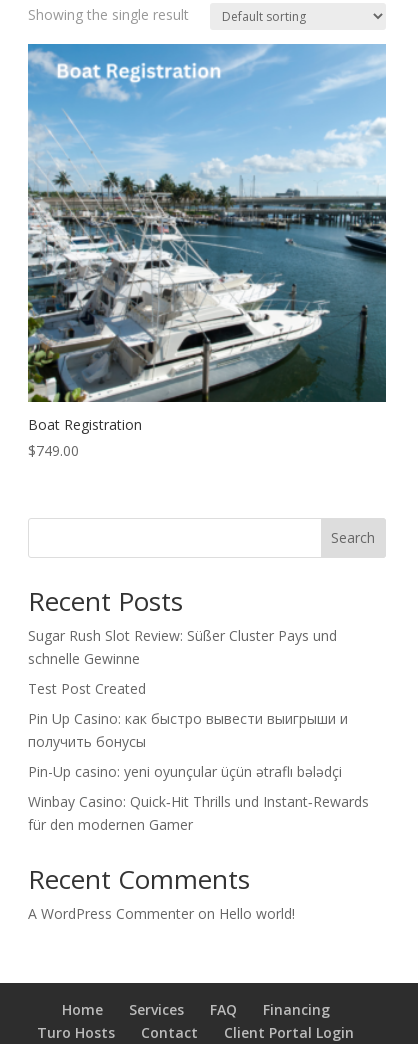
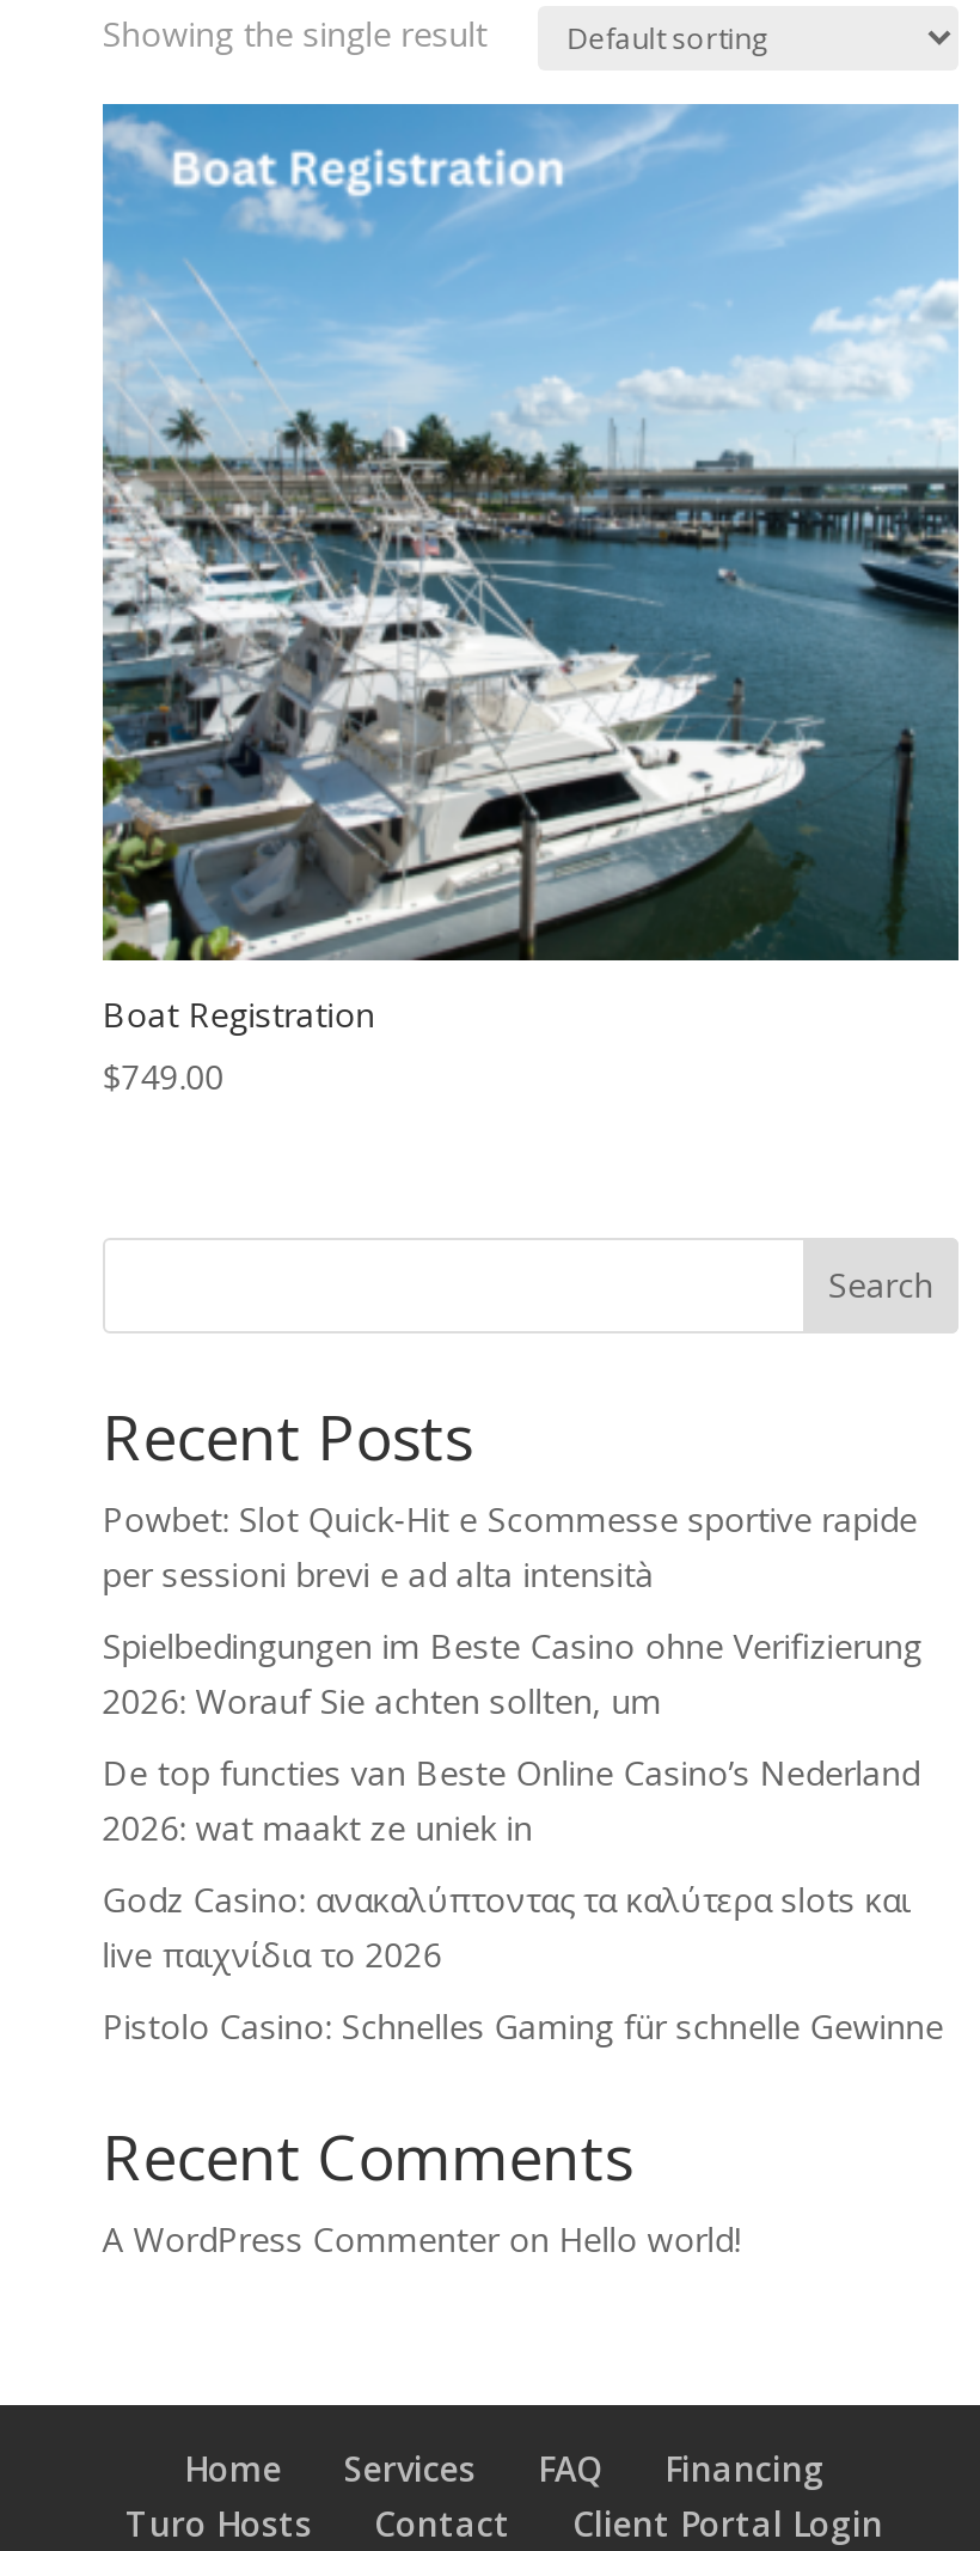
- Sugar Rush Slot Review: Süßer Cluster Pays und
- schnelle Gewinne
+ Powbet: Slot Quick‑Hit e Scommesse sportive rapide
+ per sessioni brevi e ad alta intensità

- Test Post Created
+ Spielbedingungen im Beste Casino ohne Verifizierung
+ 2026: Worauf Sie achten sollten, um

- Pin Up Casino: как быстро вывести выигрыши и
- получить бонусы
+ De top functies van Beste Online Casino’s Nederland
+ 2026: wat maakt ze uniek in

- Pin-Up casino: yeni oyunçular üçün ətraflı bələdçi
+ Godz Casino: ανακαλύπτοντας τα καλύτερα slots και
+ live παιχνίδια το 2026

- Winbay Casino: Quick‑Hit Thrills und Instant‑Rewards
- für den modernen Gamer
+ Pistolo Casino: Schnelles Gaming für schnelle Gewinne
